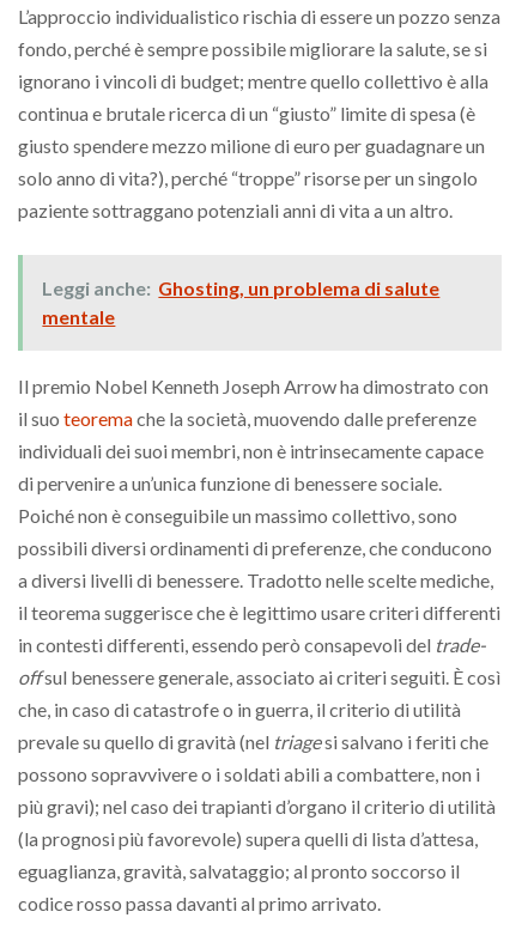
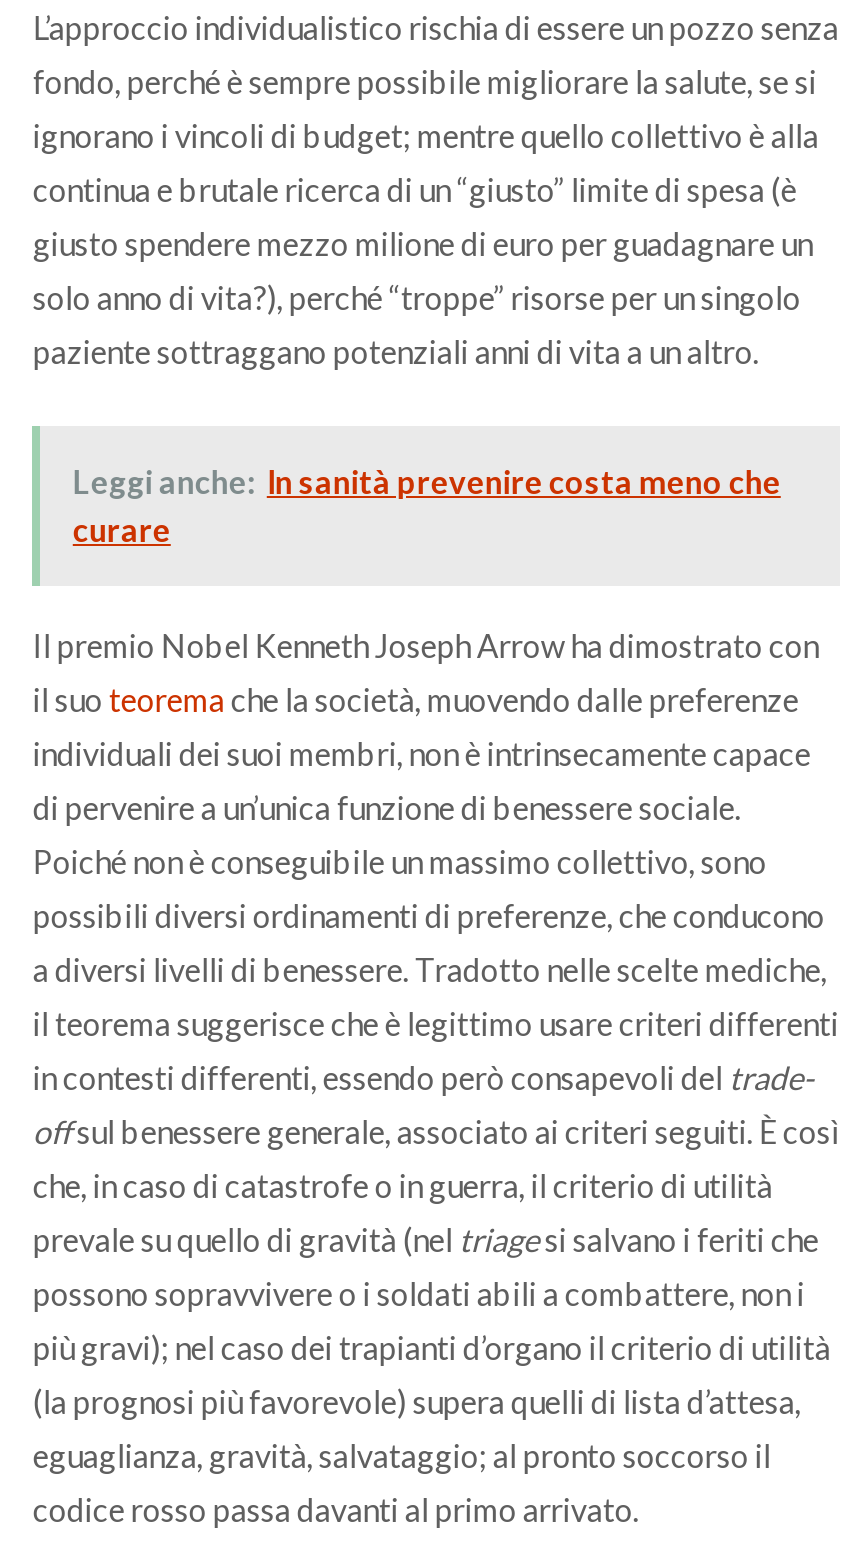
- Leggi anche: Ghosting, un problema di salute
- mentale
+ Leggi anche: In sanità prevenire costa meno che
+ curare
